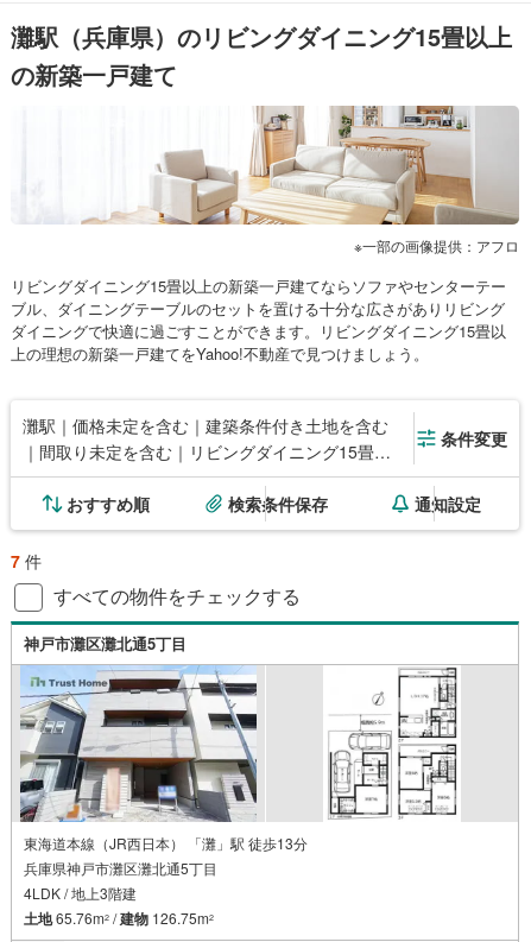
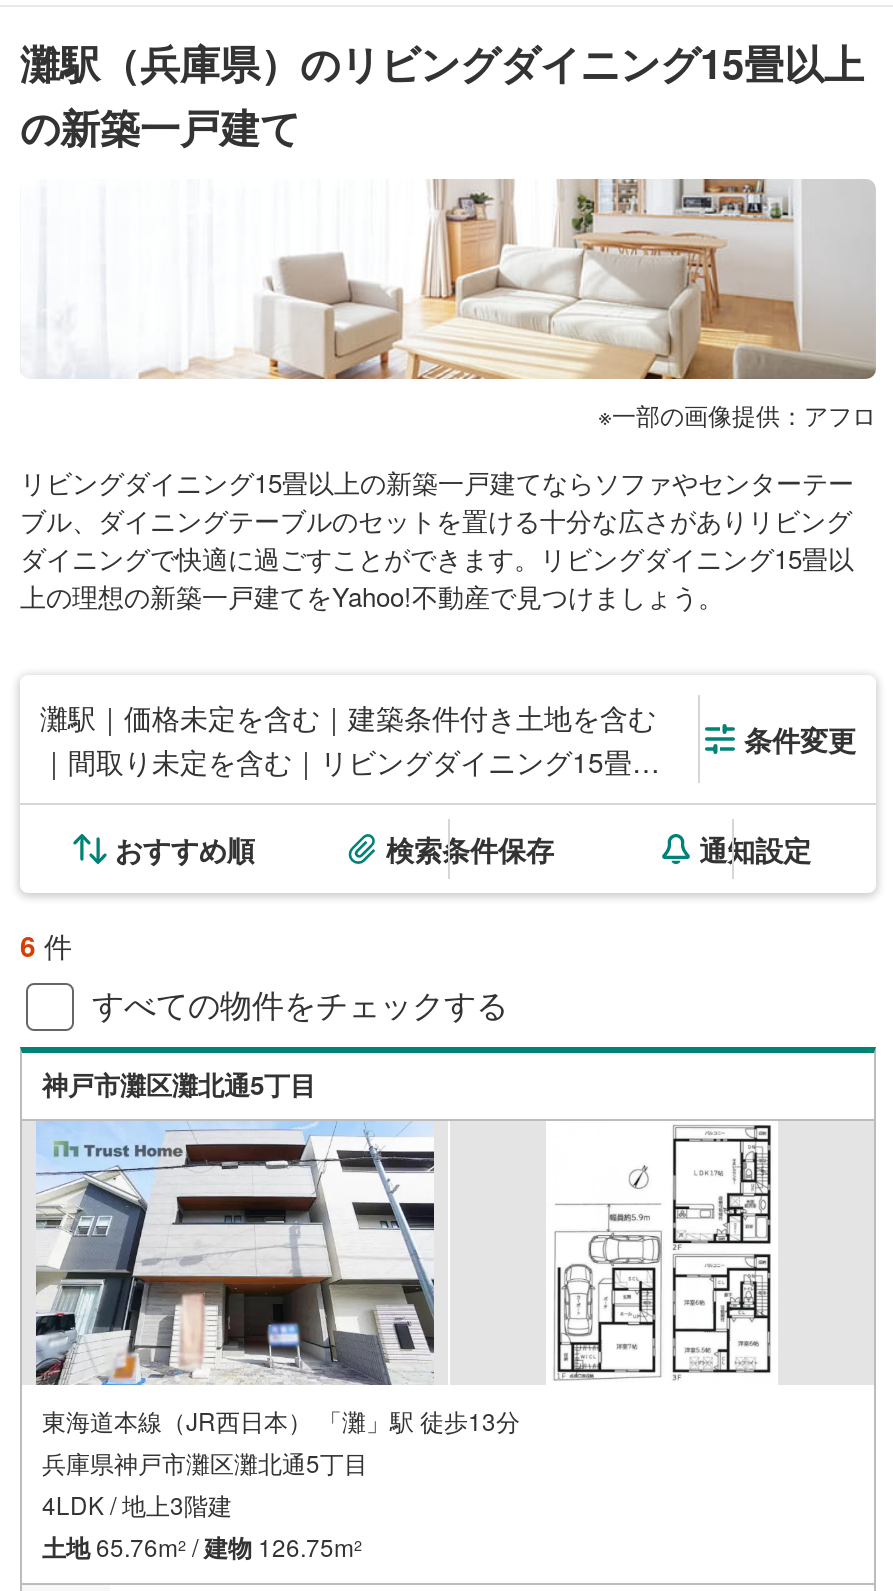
- 7件
+ 6件
